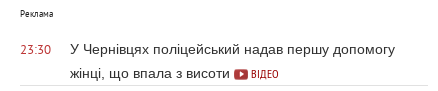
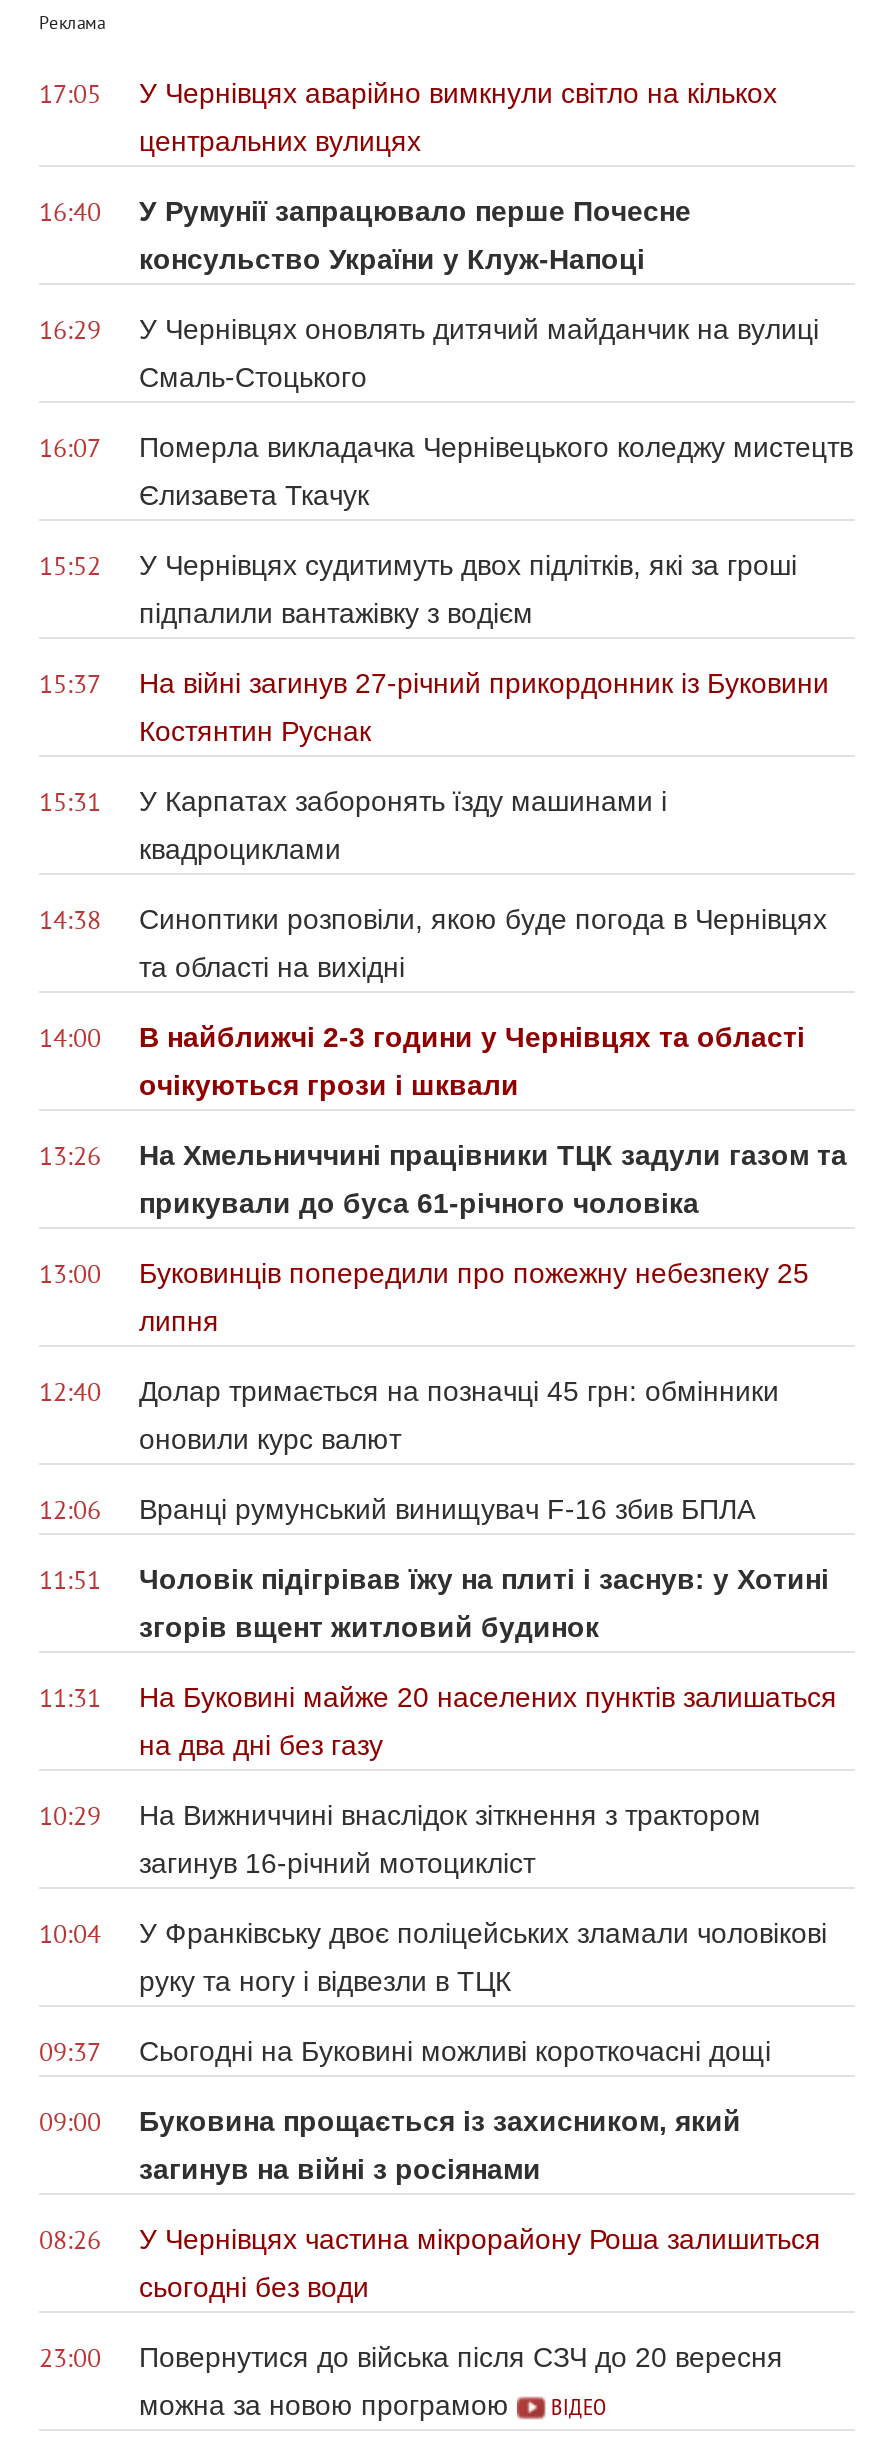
- 23:30
- У Чернівцях поліцейський надав першу допомогу
- жінці, що впала з висоти
+ 17:05
+ У Чернівцях аварійно вимкнули світло на кількох
+ центральних вулицях
+ 16:40
+ У Румунії запрацювало перше Почесне
+ консульство України у Клуж-Напоці
+ 16:29
+ У Чернівцях оновлять дитячий майданчик на вулиці
+ Смаль-Стоцького
+ 16:07
+ Померла викладачка Чернівецького коледжу мистецтв
+ Єлизавета Ткачук
+ 15:52
+ У Чернівцях судитимуть двох підлітків, які за гроші
+ підпалили вантажівку з водієм
+ 15:37
+ На війні загинув 27-річний прикордонник із Буковини
+ Костянтин Руснак
+ 15:31
+ У Карпатах заборонять їзду машинами і
+ квадроциклами
+ 14:38
+ Синоптики розповіли, якою буде погода в Чернівцях
+ та області на вихідні
+ 14:00
+ В найближчі 2-3 години у Чернівцях та області
+ очікуються грози і шквали
+ 13:26
+ На Хмельниччині працівники ТЦК задули газом та
+ прикували до буса 61-річного чоловіка
+ 13:00
+ Буковинців попередили про пожежну небезпеку 25
+ липня
+ 12:40
+ Долар тримається на позначці 45 грн: обмінники
+ оновили курс валют
+ 12:06
+ Вранці румунський винищувач F-16 збив БПЛА
+ 11:51
+ Чоловік підігрівав їжу на плиті і заснув: у Хотині
+ згорів вщент житловий будинок
+ 11:31
+ На Буковині майже 20 населених пунктів залишаться
+ на два дні без газу
+ 10:29
+ На Вижниччині внаслідок зіткнення з трактором
+ загинув 16-річний мотоцикліст
+ 10:04
+ У Франківську двоє поліцейських зламали чоловікові
+ руку та ногу і відвезли в ТЦК
+ 09:37
+ Сьогодні на Буковині можливі короткочасні дощі
+ 09:00
+ Буковина прощається із захисником, який
+ загинув на війні з росіянами
+ 08:26
+ У Чернівцях частина мікрорайону Роша залишиться
+ сьогодні без води
+ 23:00
+ Повернутися до війська після СЗЧ до 20 вересня
+ можна за новою програмою
